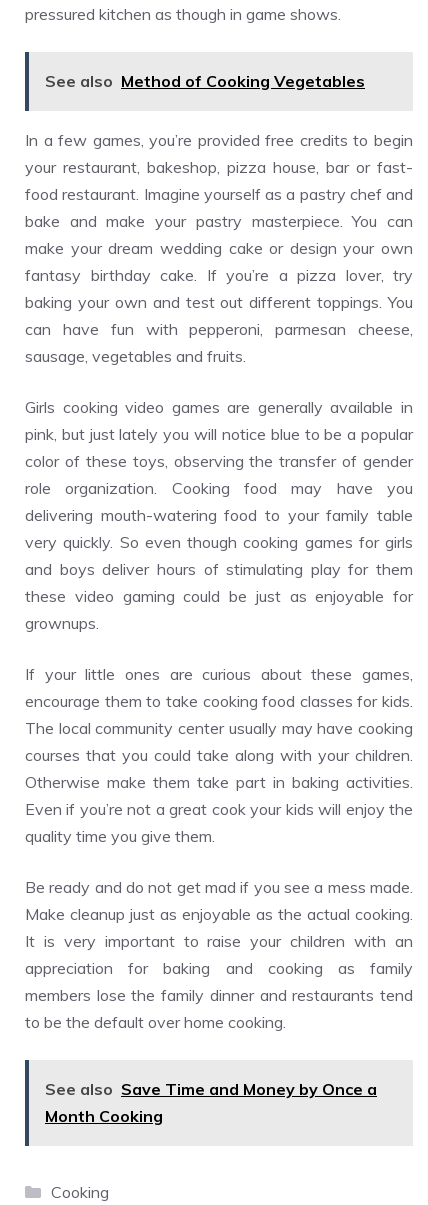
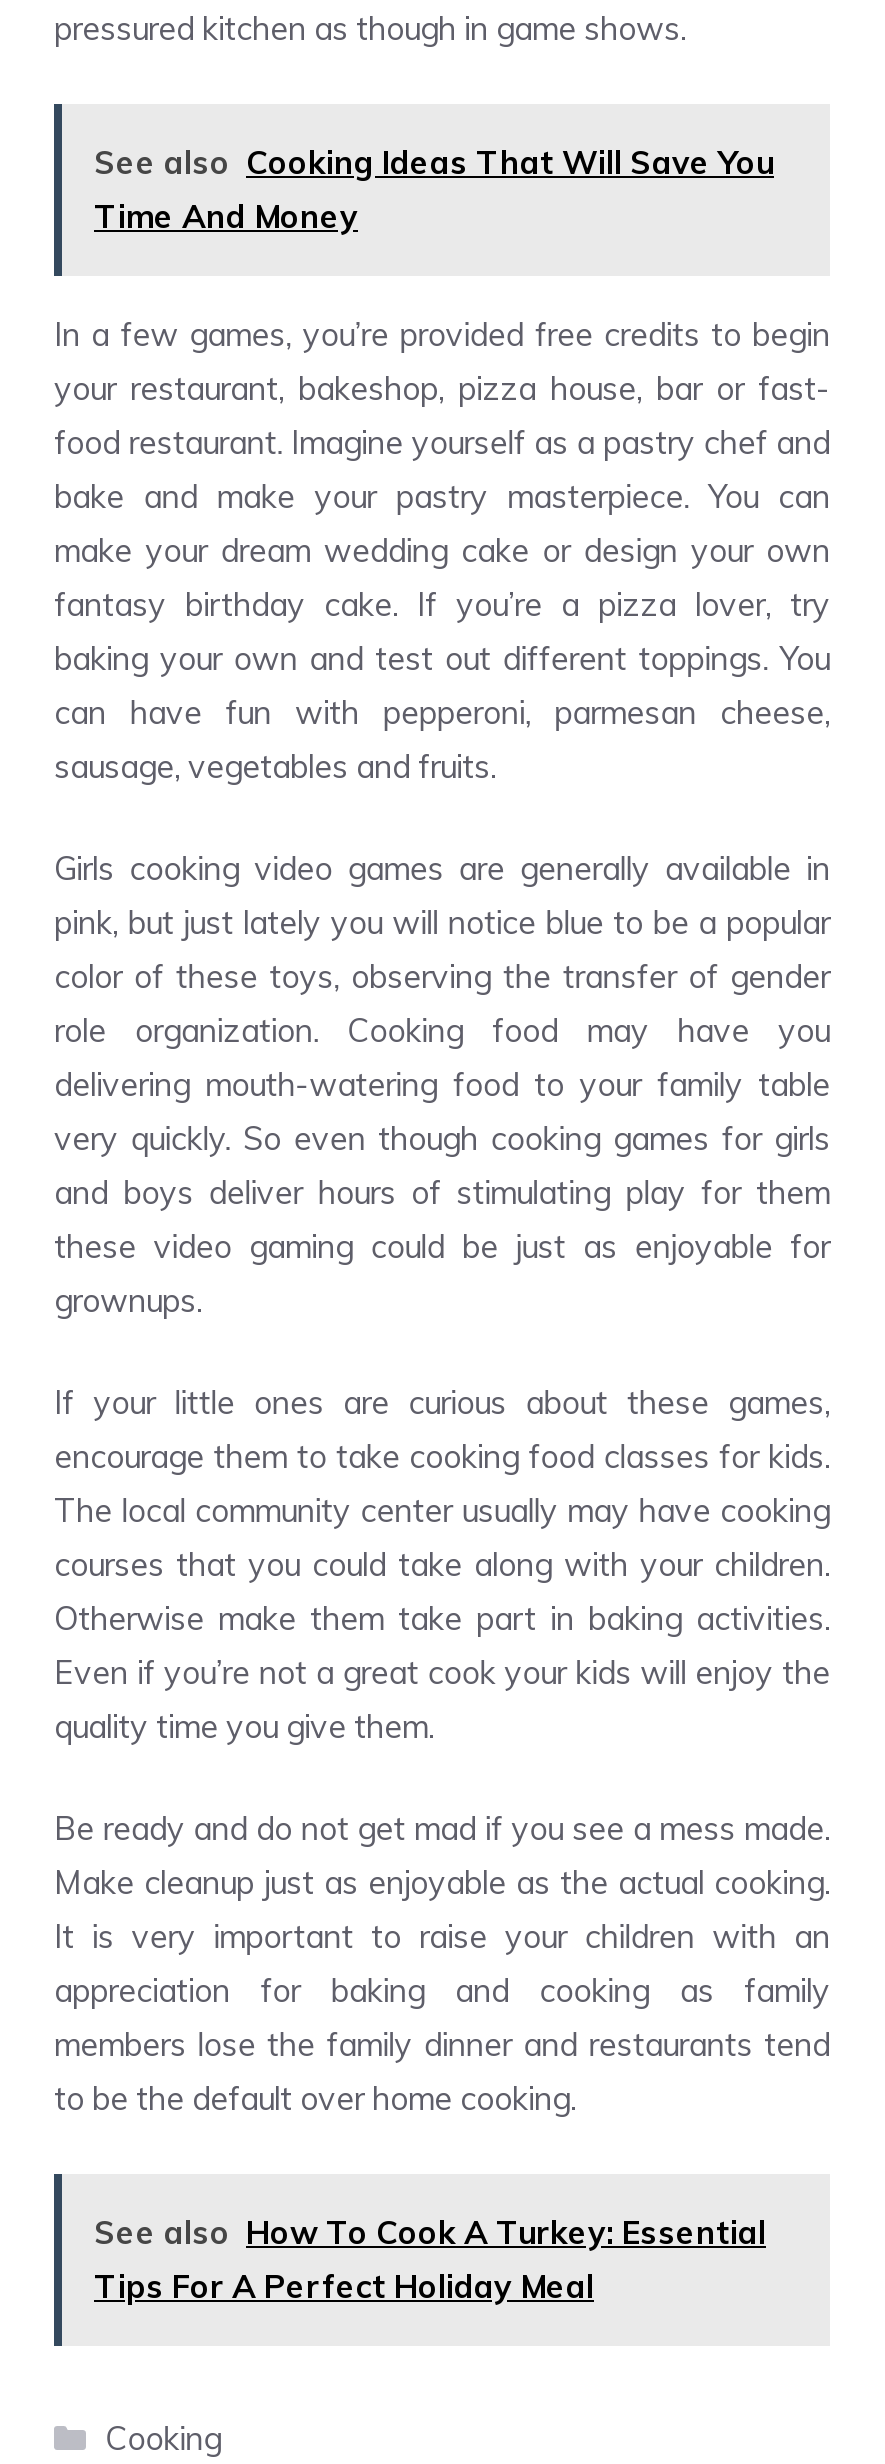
- See also Method of Cooking Vegetables
+ See also Cooking Ideas That Will Save You
+ Time And Money

- See also Save Time and Money by Once a
- Month Cooking
+ See also How To Cook A Turkey: Essential
+ Tips For A Perfect Holiday Meal
